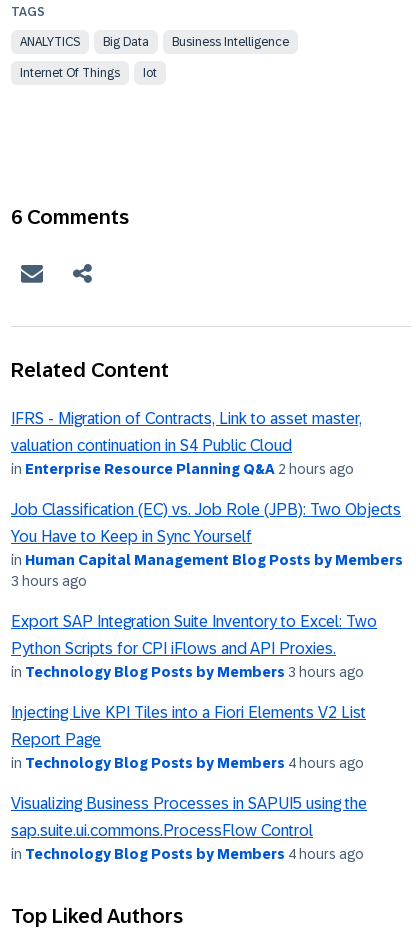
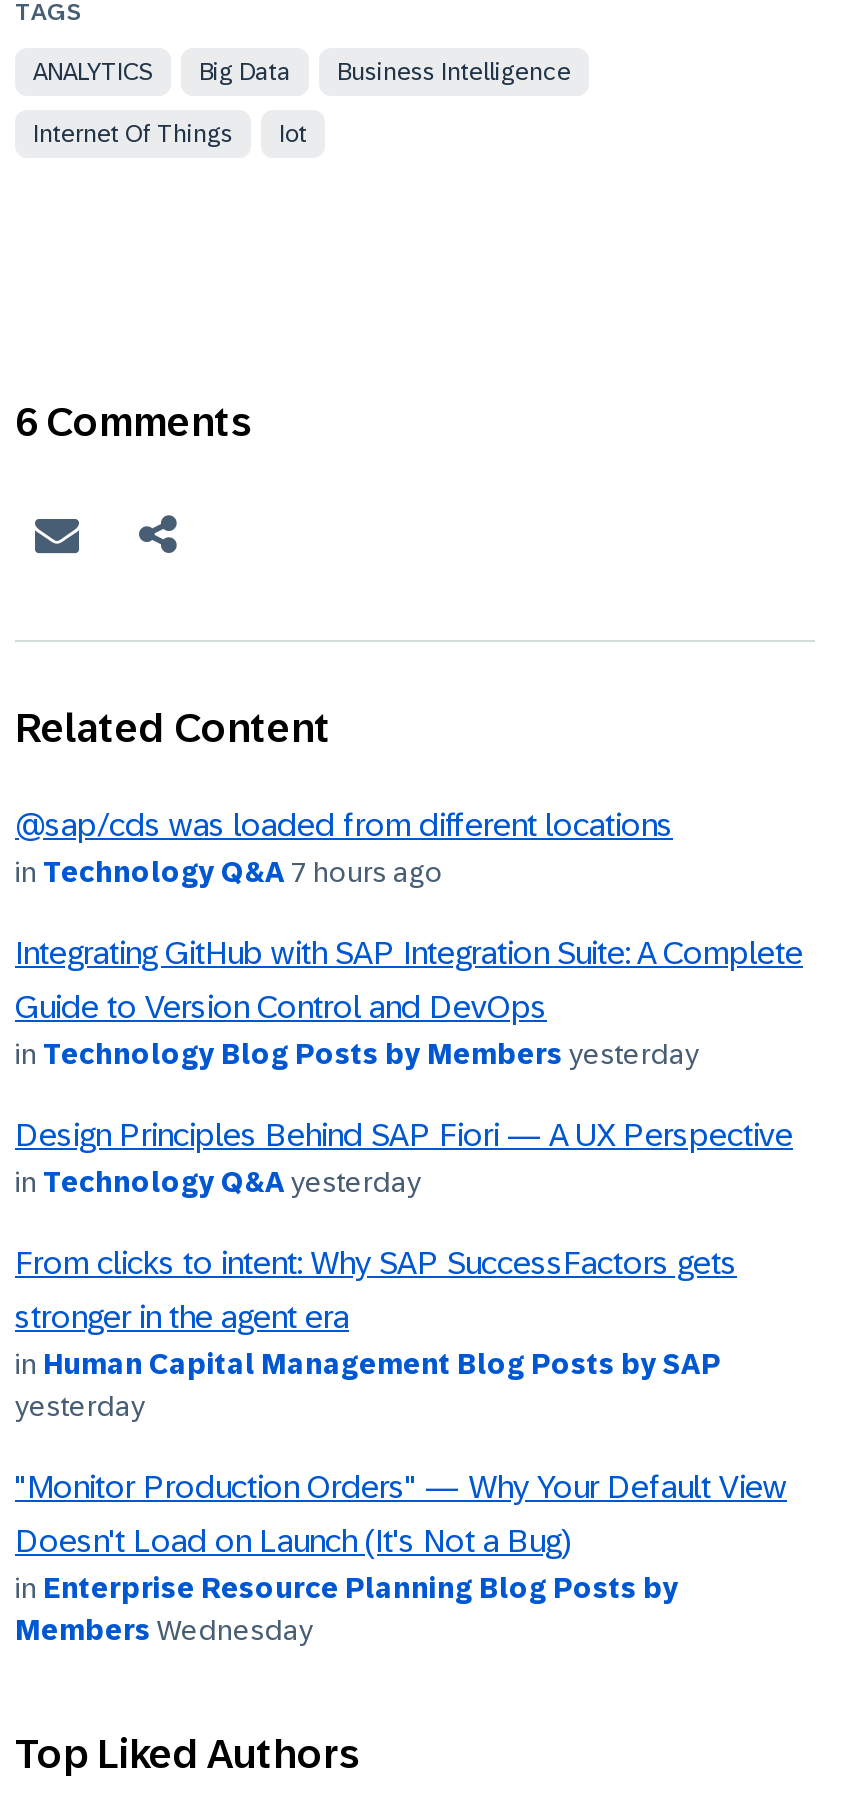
- IFRS - Migration of Contracts, Link to asset master,
- valuation continuation in S4 Public Cloud
- in Enterprise Resource Planning Q&A 2 hours ago
- Job Classification (EC) vs. Job Role (JPB): Two Objects
- You Have to Keep in Sync Yourself
- in Human Capital Management Blog Posts by Members
- 3 hours ago
- Export SAP Integration Suite Inventory to Excel: Two
- Python Scripts for CPI iFlows and API Proxies.
- in Technology Blog Posts by Members 3 hours ago
- Injecting Live KPI Tiles into a Fiori Elements V2 List
- Report Page
- in Technology Blog Posts by Members 4 hours ago
- Visualizing Business Processes in SAPUI5 using the
- sap.suite.ui.commons.ProcessFlow Control
- in Technology Blog Posts by Members 4 hours ago
+ @sap/cds was loaded from different locations
+ in Technology Q&A 7 hours ago
+ Integrating GitHub with SAP Integration Suite: A Complete
+ Guide to Version Control and DevOps
+ in Technology Blog Posts by Members yesterday
+ Design Principles Behind SAP Fiori — A UX Perspective
+ in Technology Q&A yesterday
+ From clicks to intent: Why SAP SuccessFactors gets
+ stronger in the agent era
+ in Human Capital Management Blog Posts by SAP
+ yesterday
+ "Monitor Production Orders" — Why Your Default View
+ Doesn't Load on Launch (It's Not a Bug)
+ in Enterprise Resource Planning Blog Posts by
+ Members Wednesday
